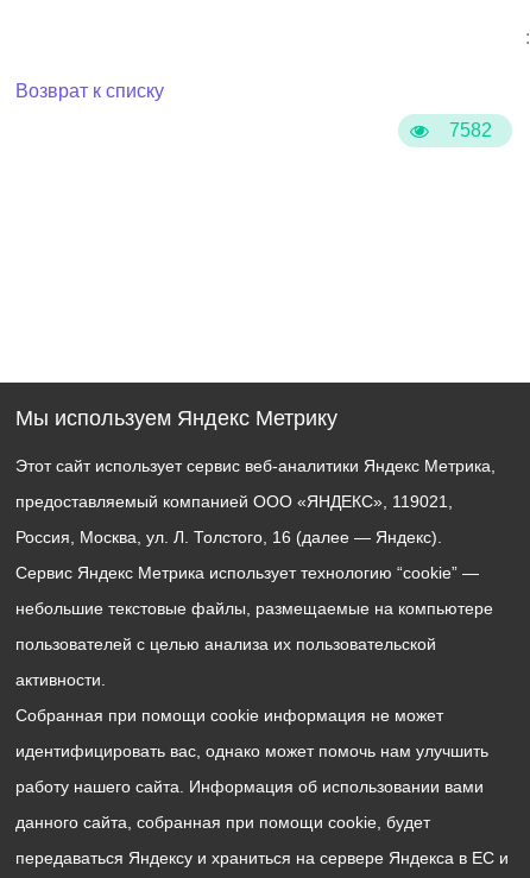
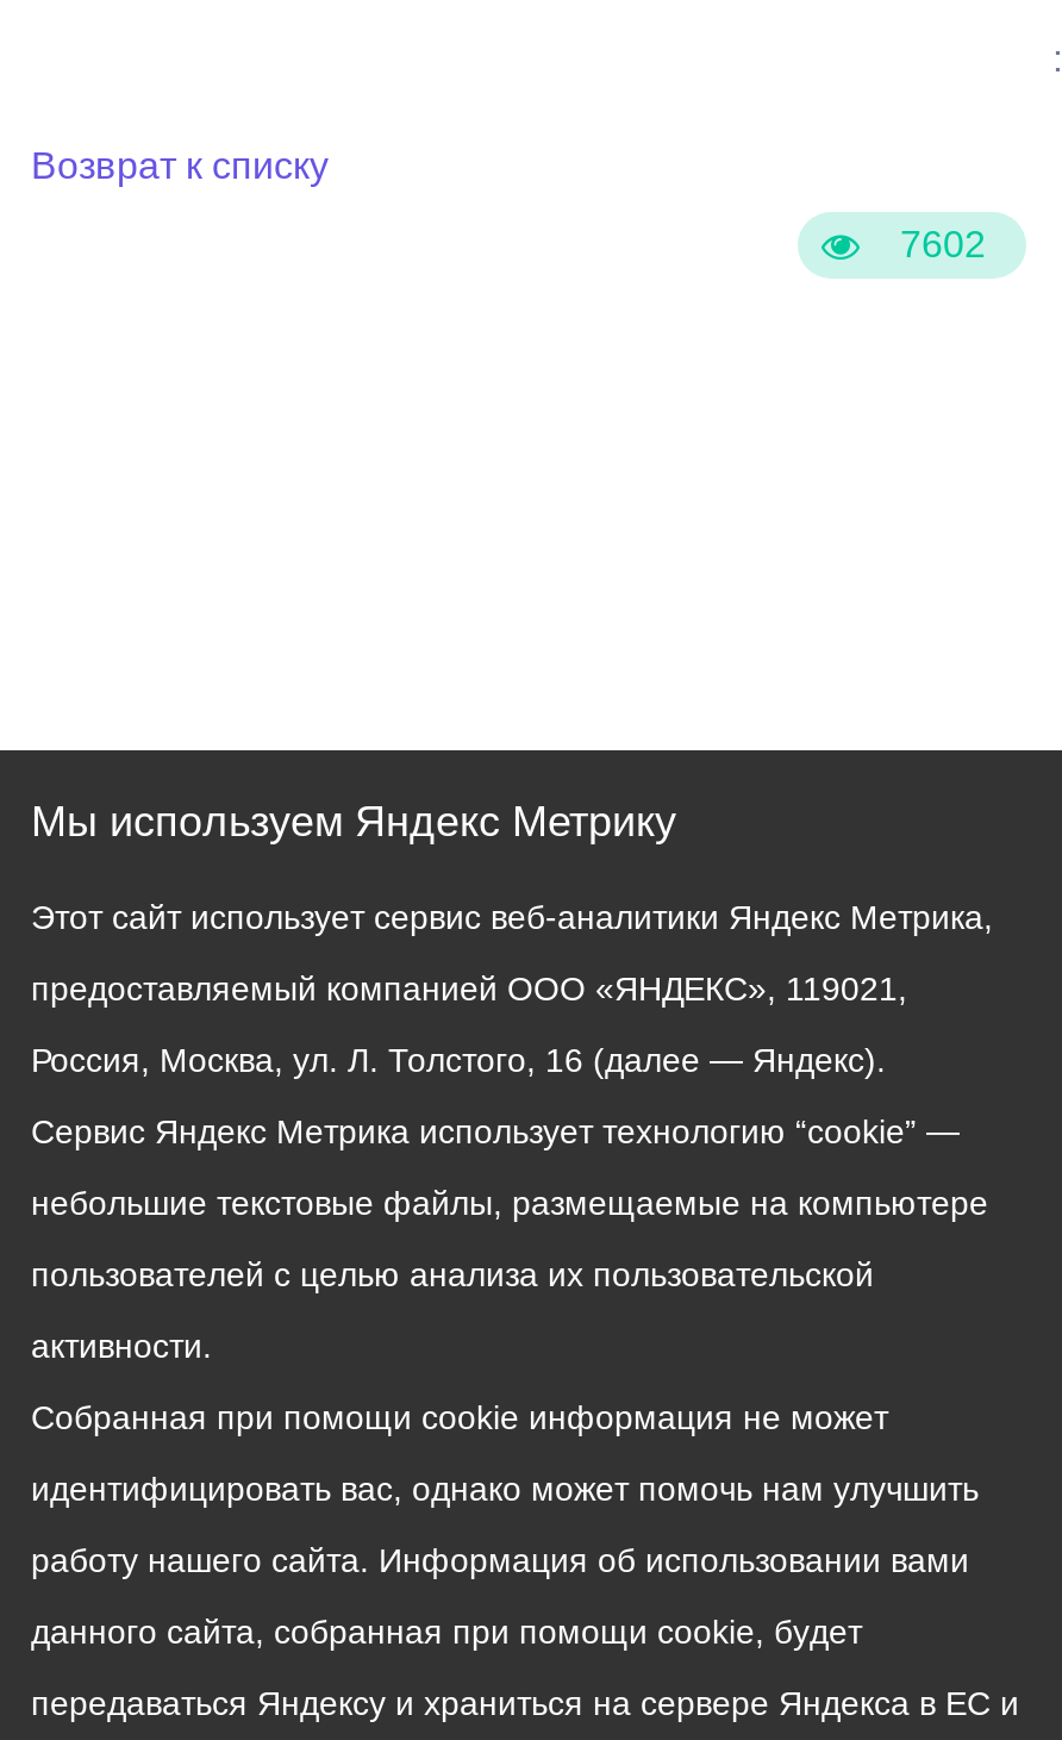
- 7582
+ 7602
